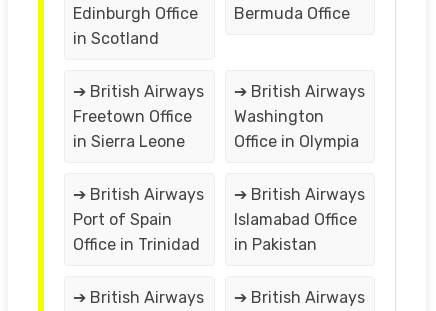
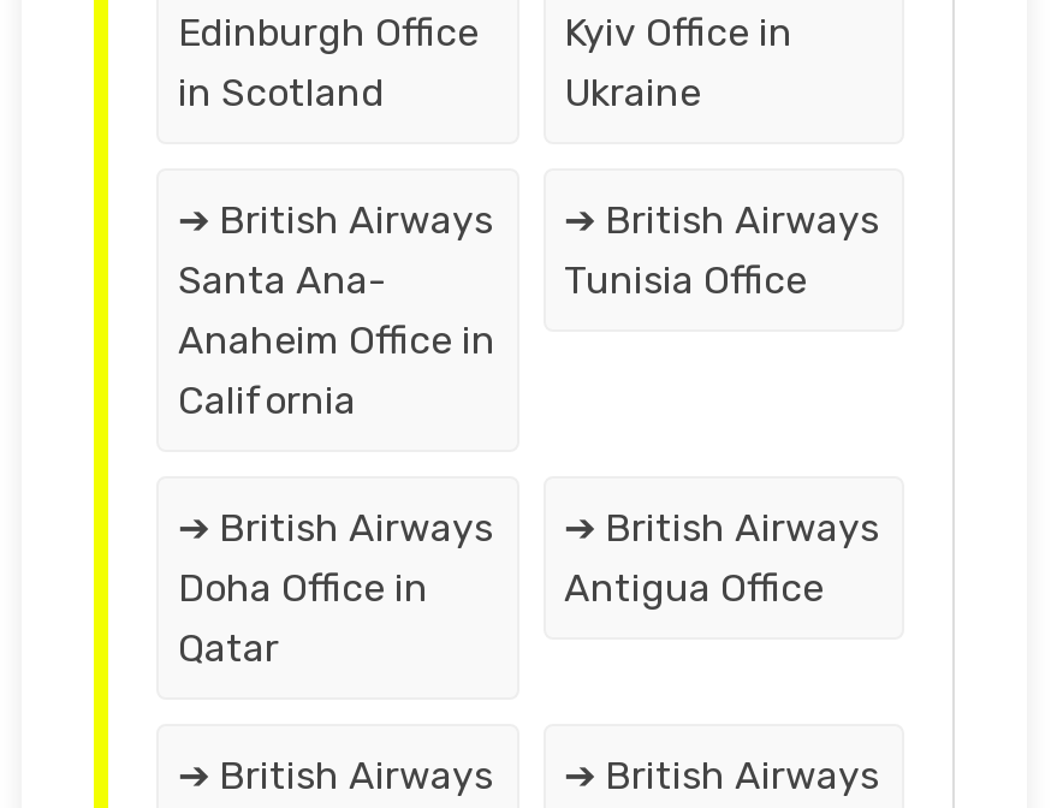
- Bermuda Office
+ Kyiv Office in
+ Ukraine

- Freetown Office
- in Sierra Leone
+ Santa Ana-
+ Anaheim Office in
+ California

- Washington
- Office in Olympia
+ Tunisia Office

- Port of Spain
- Office in Trinidad
+ Doha Office in
+ Qatar

- Islamabad Office
- in Pakistan
+ Antigua Office
